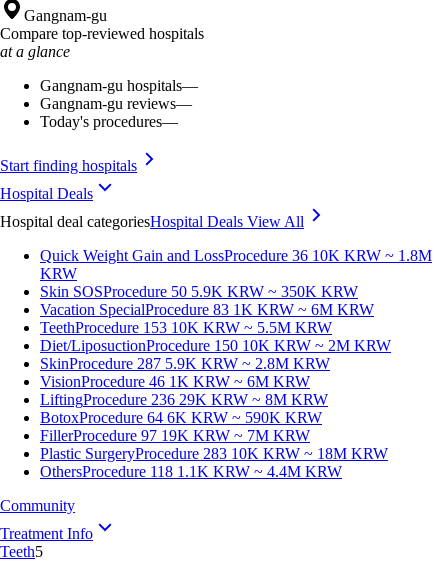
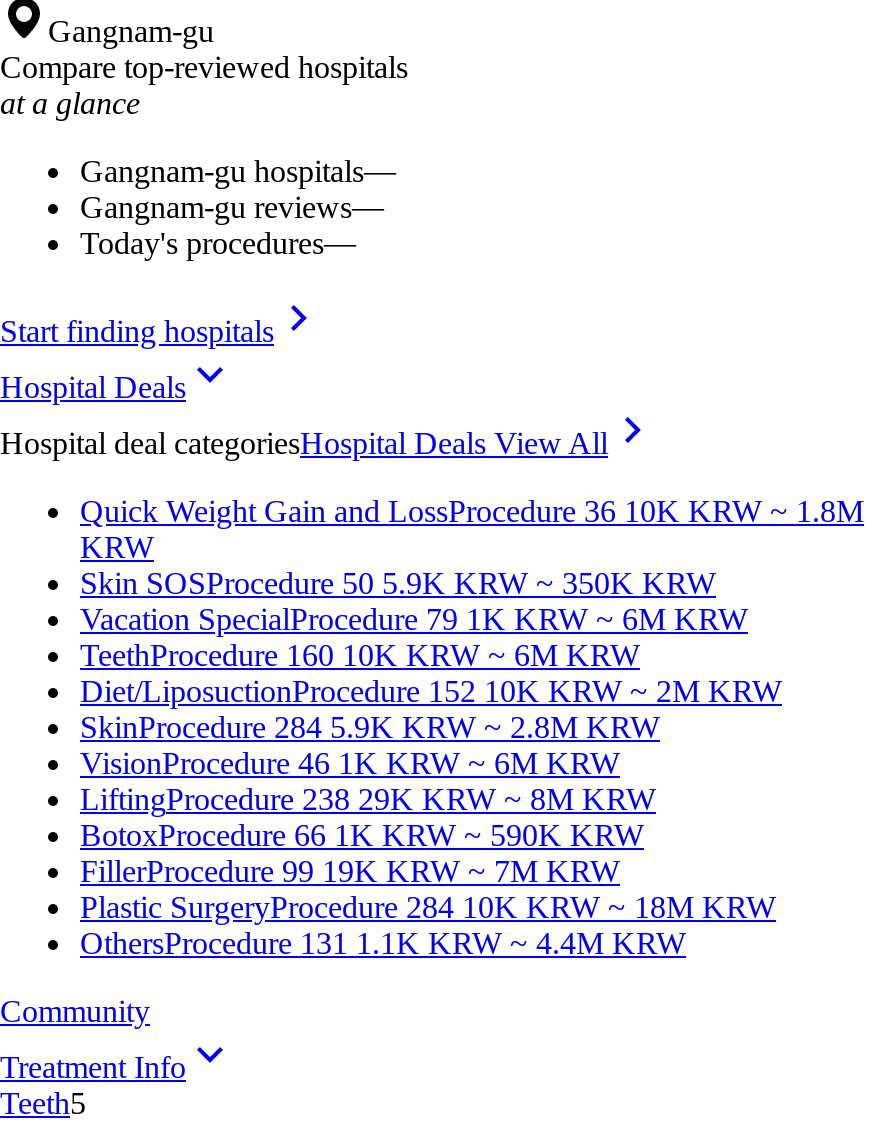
- Vacation SpecialProcedure 83 1K KRW ~ 6M KRW
+ Vacation SpecialProcedure 79 1K KRW ~ 6M KRW

- TeethProcedure 153 10K KRW ~ 5.5M KRW
+ TeethProcedure 160 10K KRW ~ 6M KRW

- Diet/LiposuctionProcedure 150 10K KRW ~ 2M KRW
+ Diet/LiposuctionProcedure 152 10K KRW ~ 2M KRW

- SkinProcedure 287 5.9K KRW ~ 2.8M KRW
+ SkinProcedure 284 5.9K KRW ~ 2.8M KRW

- LiftingProcedure 236 29K KRW ~ 8M KRW
+ LiftingProcedure 238 29K KRW ~ 8M KRW

- BotoxProcedure 64 6K KRW ~ 590K KRW
+ BotoxProcedure 66 1K KRW ~ 590K KRW

- FillerProcedure 97 19K KRW ~ 7M KRW
+ FillerProcedure 99 19K KRW ~ 7M KRW

- Plastic SurgeryProcedure 283 10K KRW ~ 18M KRW
+ Plastic SurgeryProcedure 284 10K KRW ~ 18M KRW

- OthersProcedure 118 1.1K KRW ~ 4.4M KRW
+ OthersProcedure 131 1.1K KRW ~ 4.4M KRW
